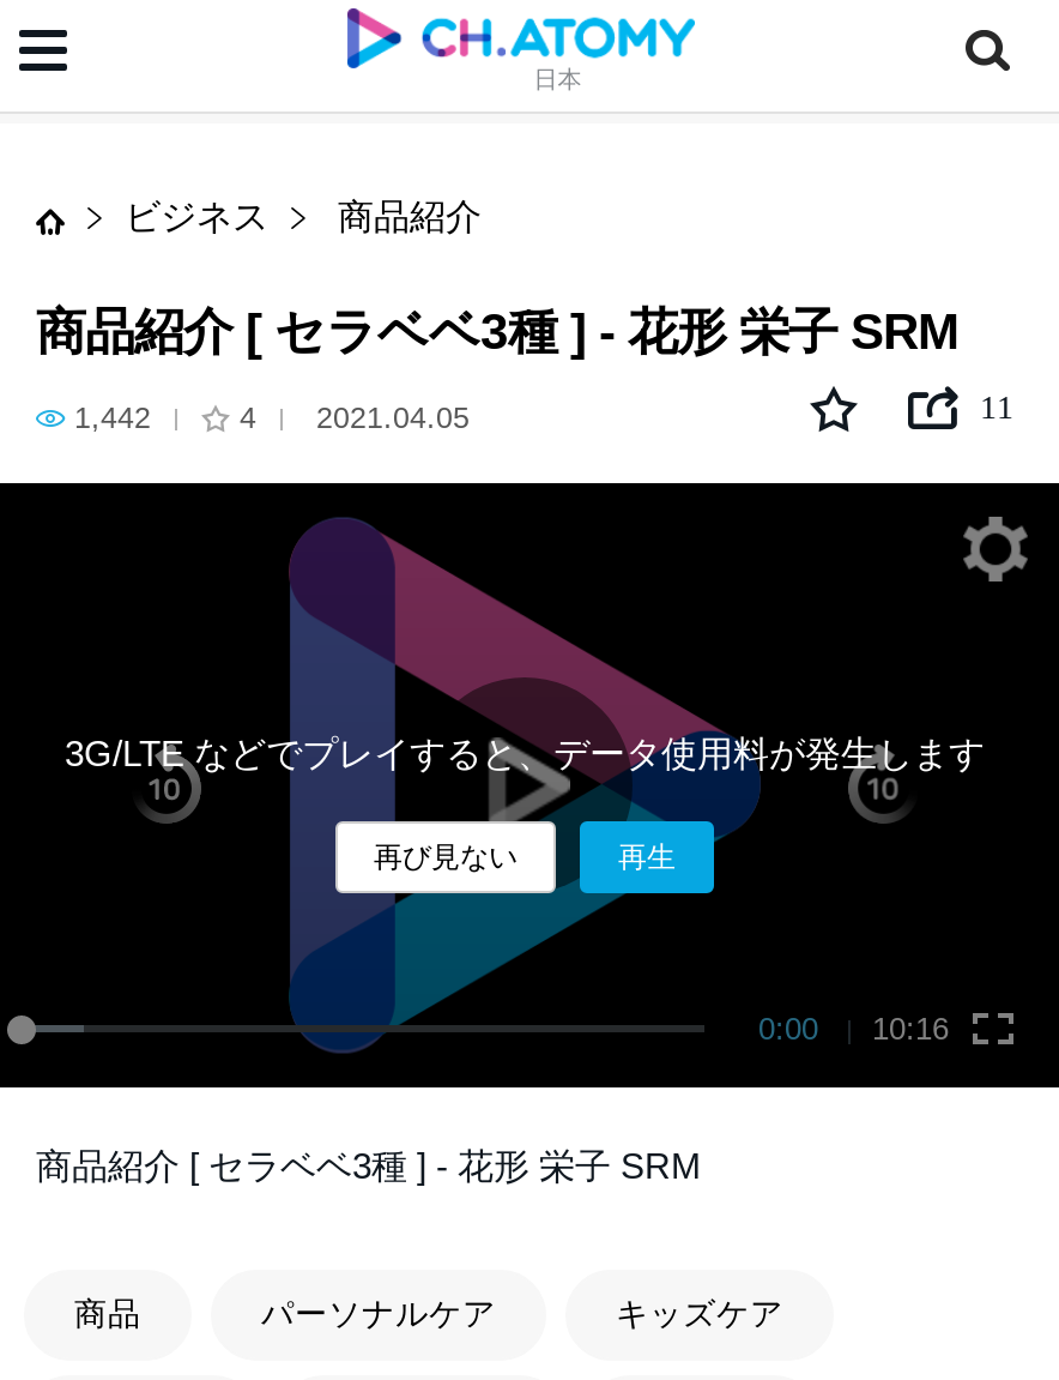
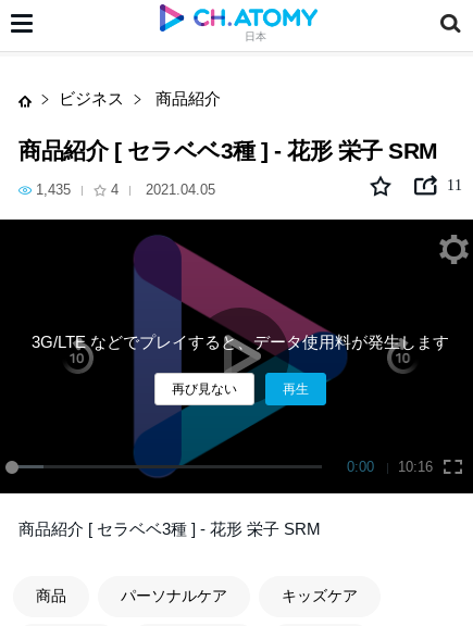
- 1,442
+ 1,435
